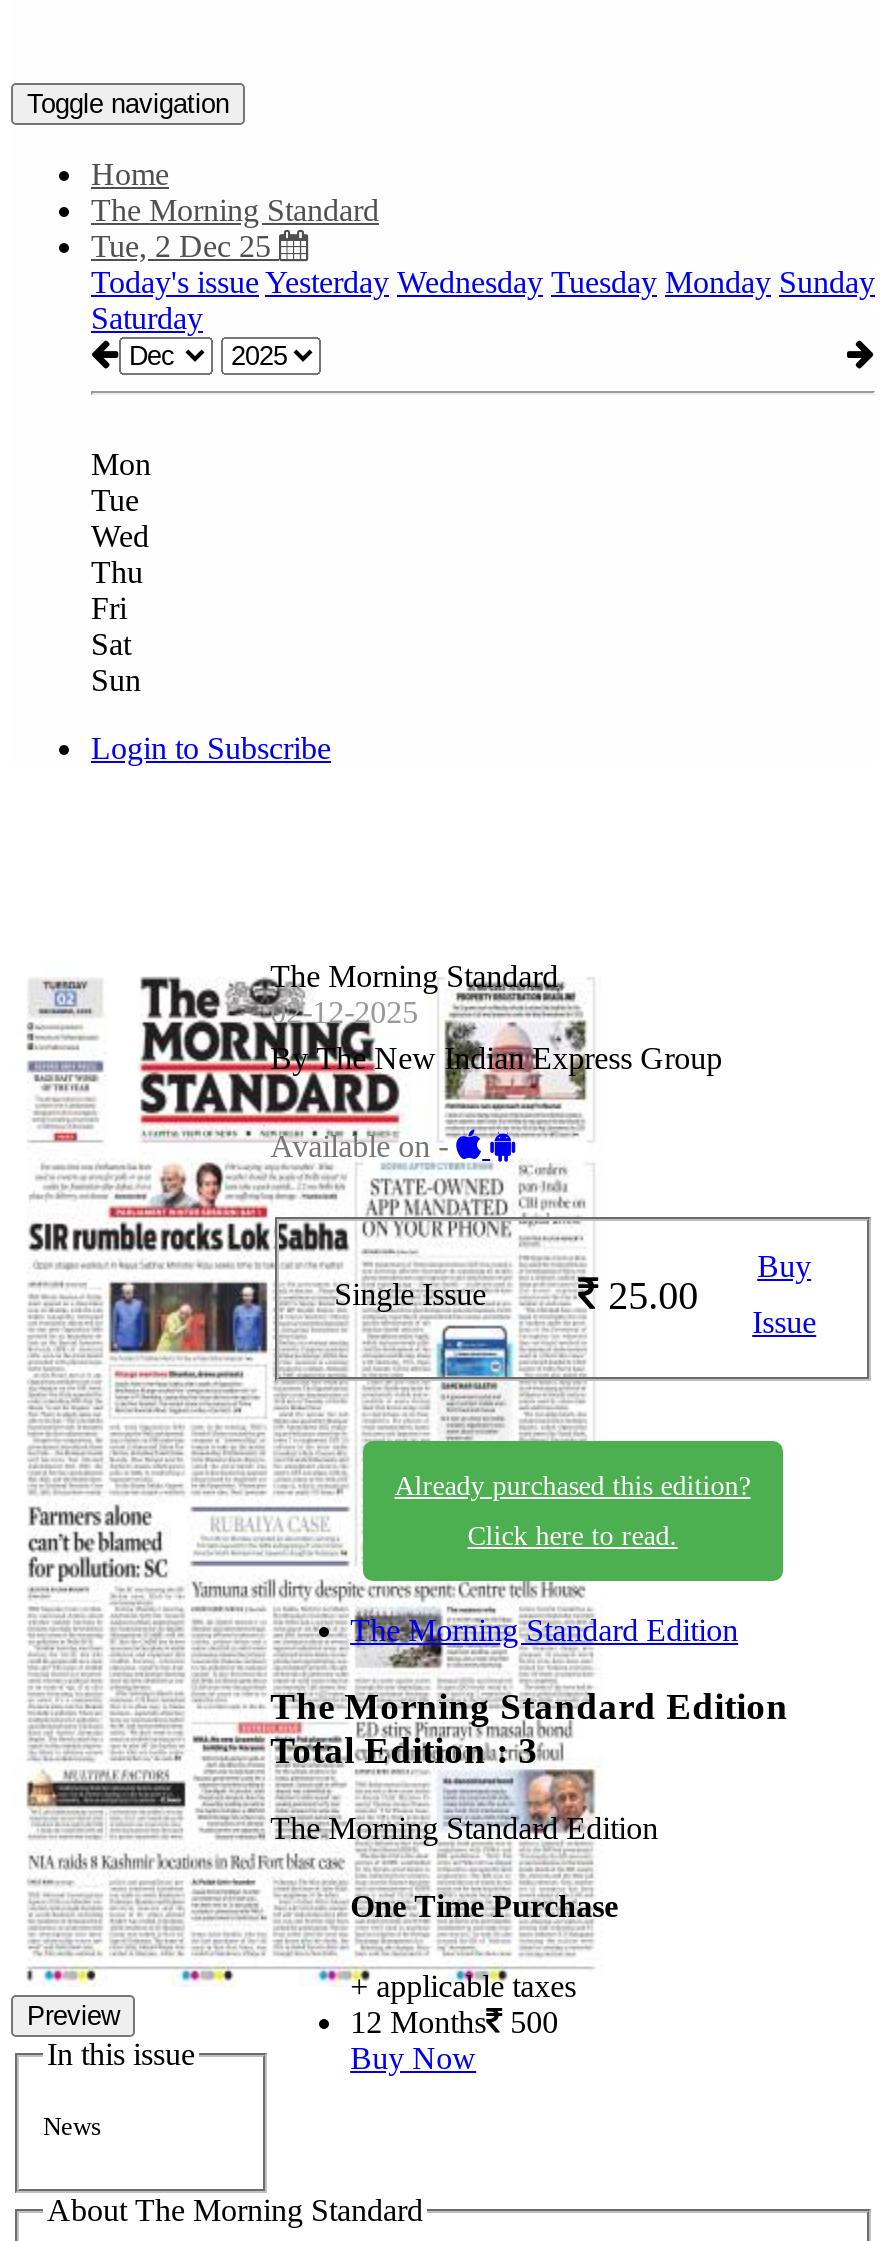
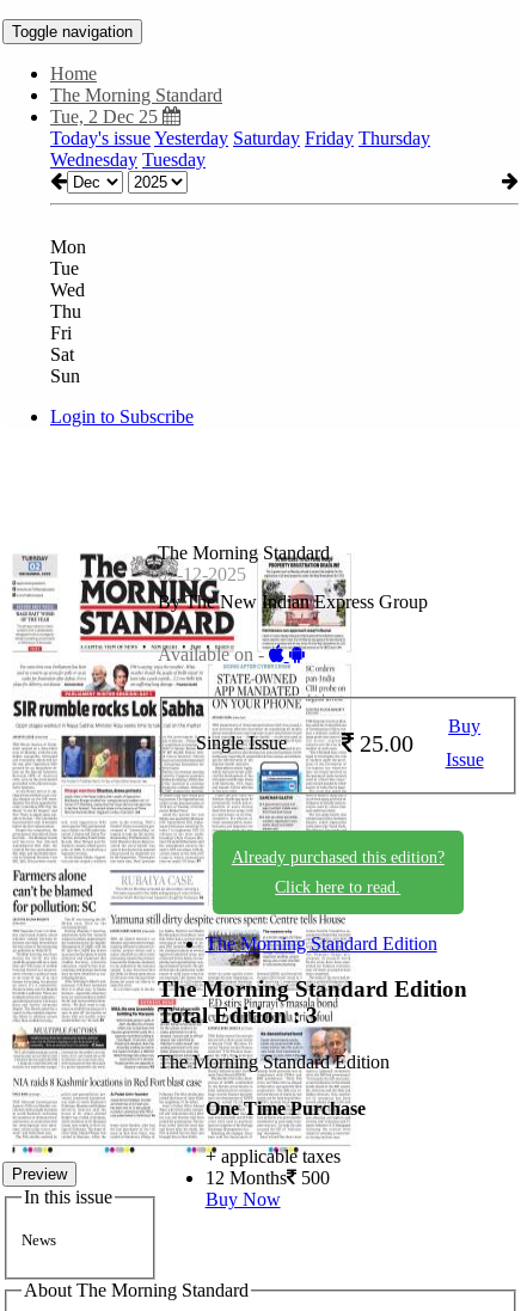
- Today's issue Yesterday Wednesday Tuesday Monday Sunday
- Saturday
+ Today's issue Yesterday Saturday Friday Thursday
+ Wednesday Tuesday
